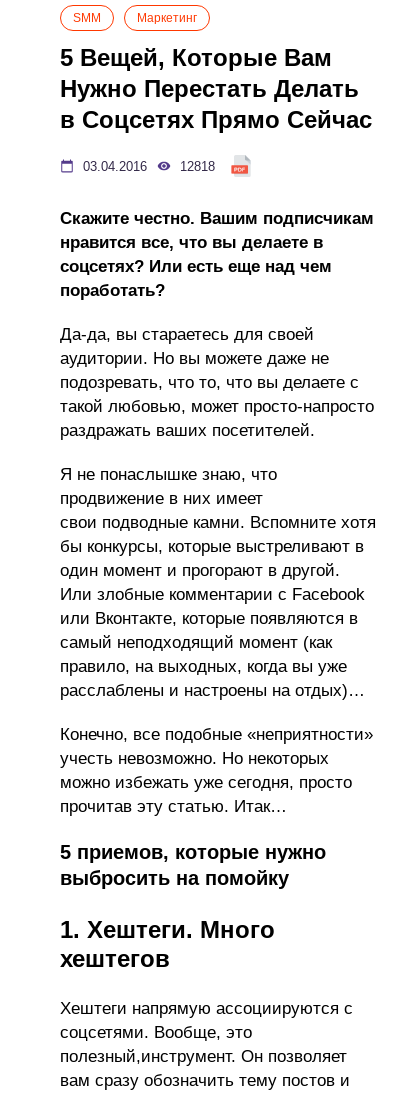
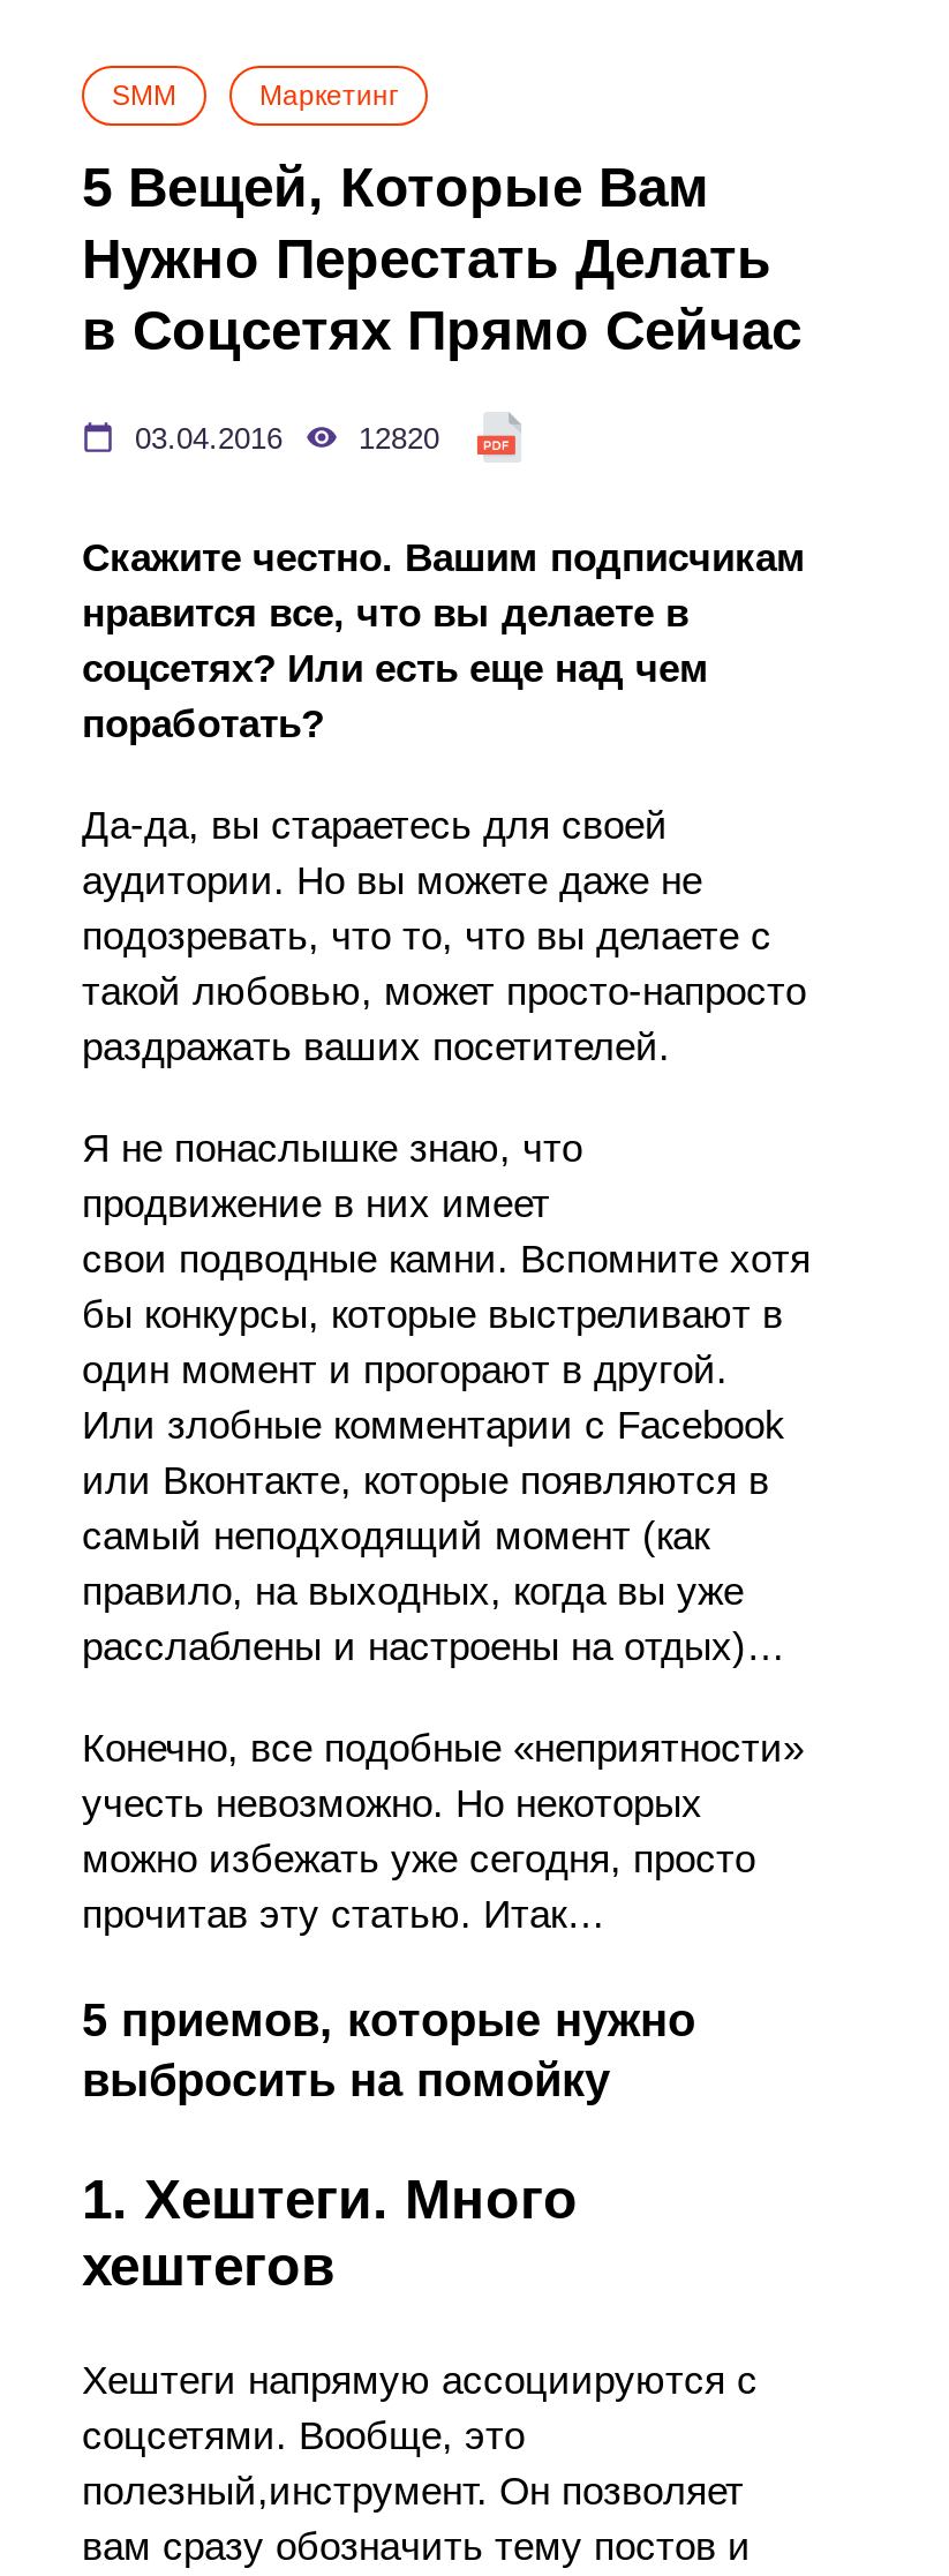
- 12818
+ 12820
